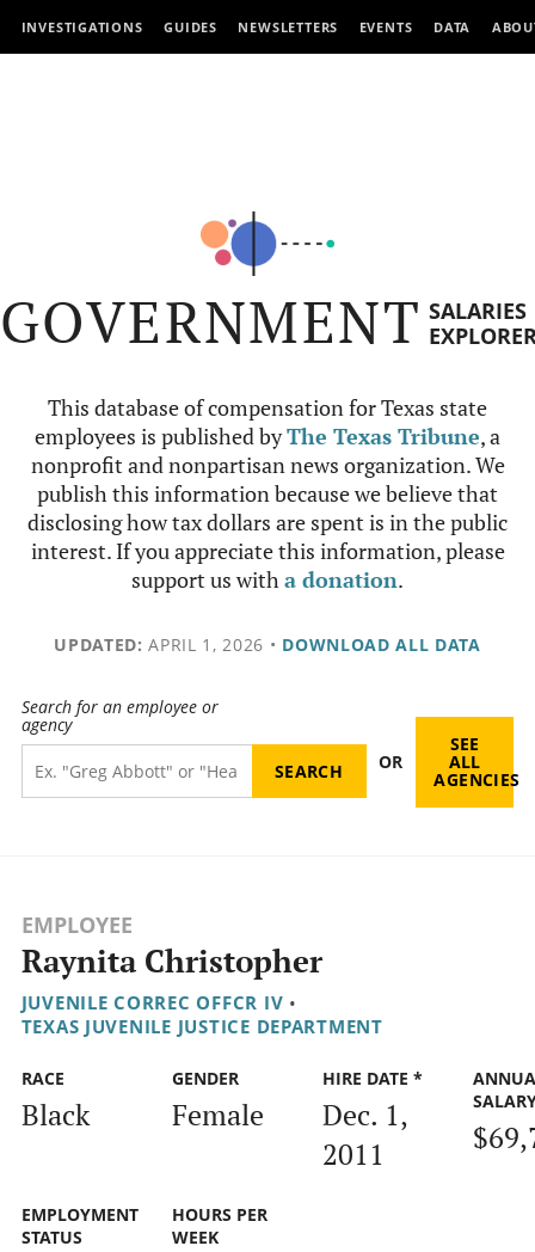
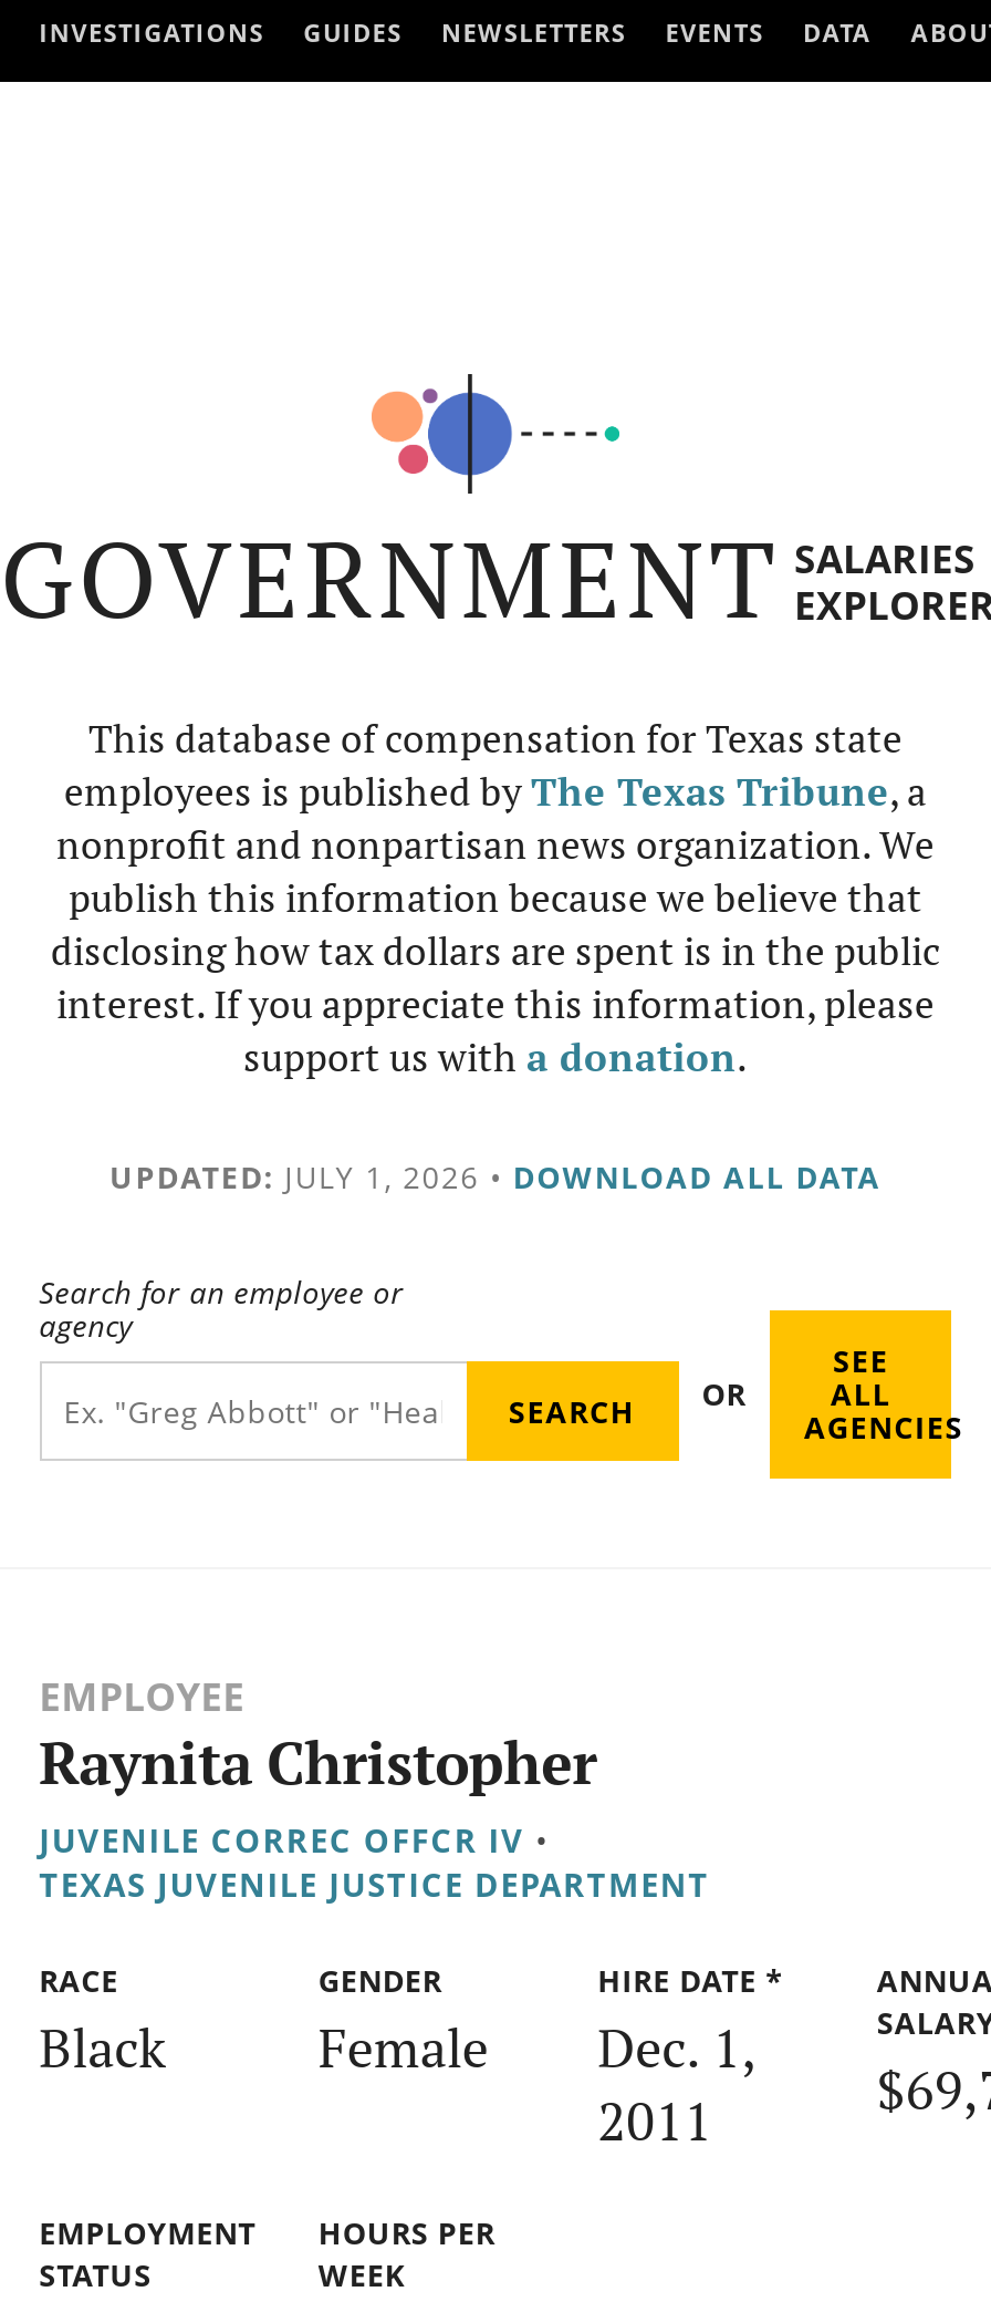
- UPDATED: APRIL 1, 2026 • DOWNLOAD ALL DATA
+ UPDATED: JULY 1, 2026 • DOWNLOAD ALL DATA
